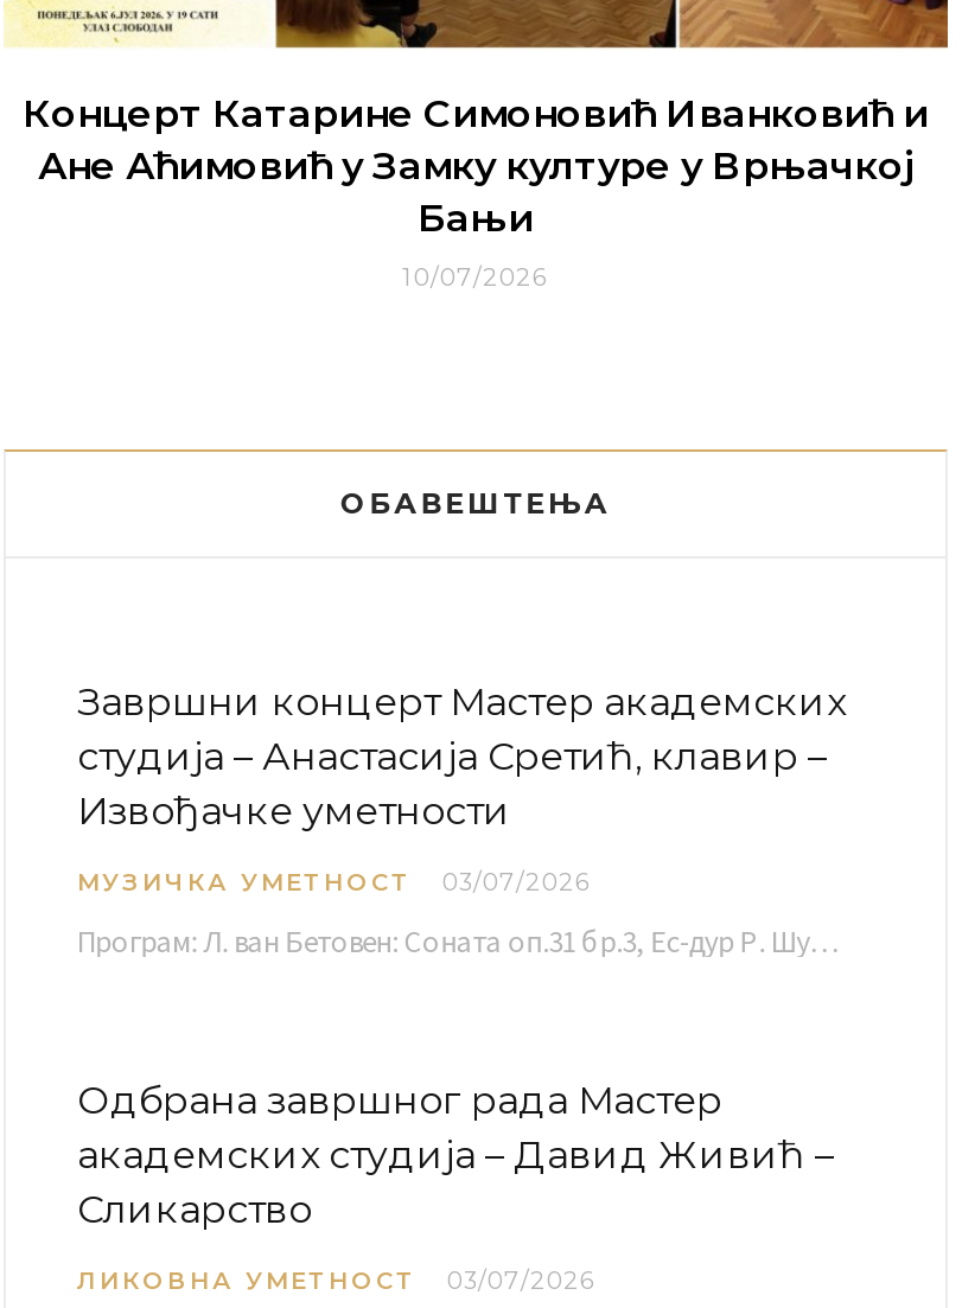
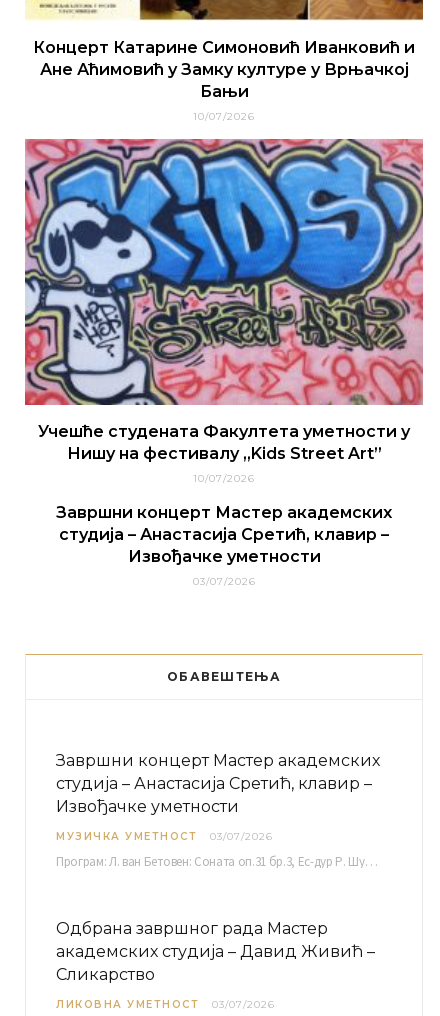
+ [image]
+ Учешће студената Факултета уметности у
+ Нишу на фестивалу „Kids Street Art”
+ 10/07/2026
+ Завршни концерт Мастер академских
+ студија – Анастасија Сретић, клавир –
+ Извођачке уметности
+ 03/07/2026
